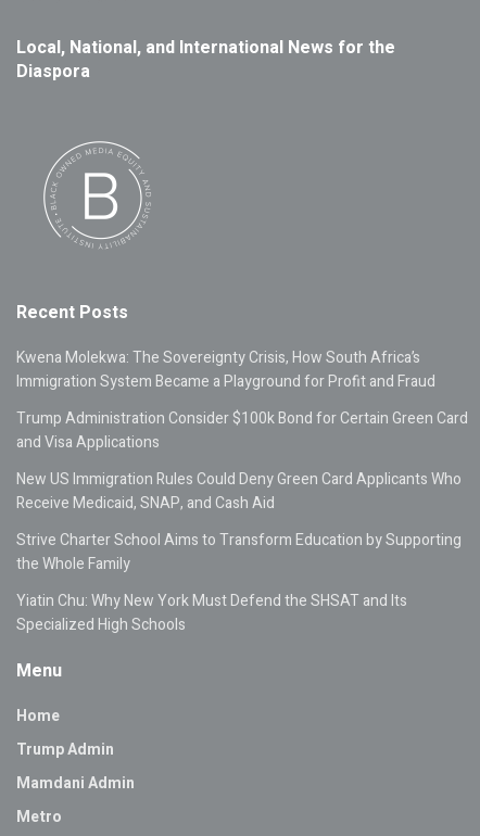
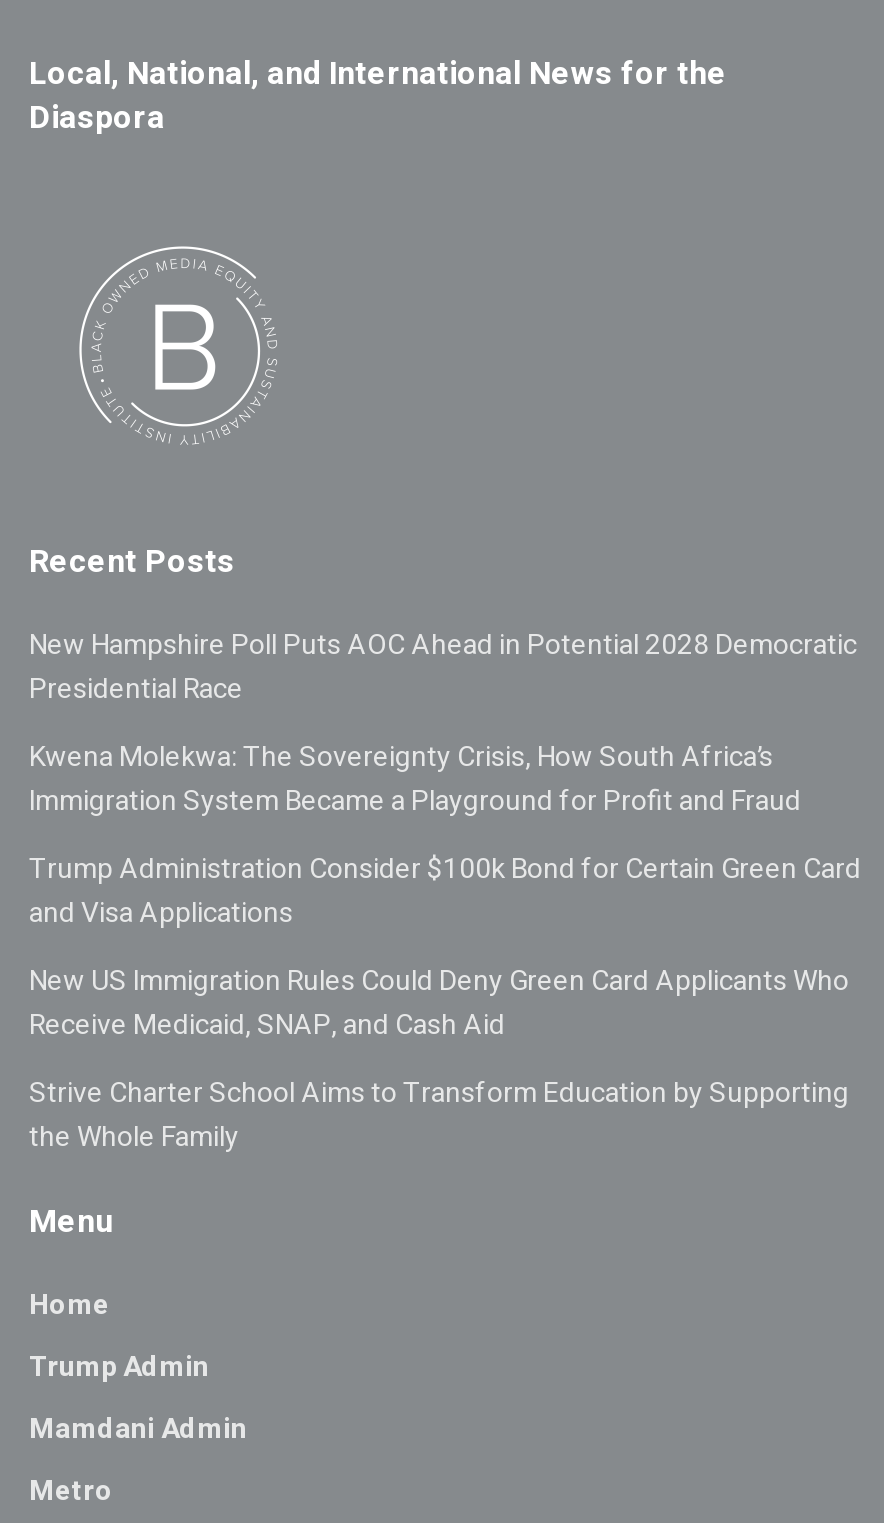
+ New Hampshire Poll Puts AOC Ahead in Potential 2028 Democratic
+ Presidential Race

moved down: Kwena Molekwa: The Sovereignty Crisis, How South Africa’s | Immigration System Became a Playground for Profit and Fraud | Trump Administration Consider $100k Bond for Certain Green Card | and Visa Applications | New US Immigration Rules Could Deny Green Card Applicants Who | Receive Medicaid, SNAP, and Cash Aid | Strive Charter School Aims to Transform Education by Supporting | the Whole Family

- Yiatin Chu: Why New York Must Defend the SHSAT and Its
- Specialized High Schools
